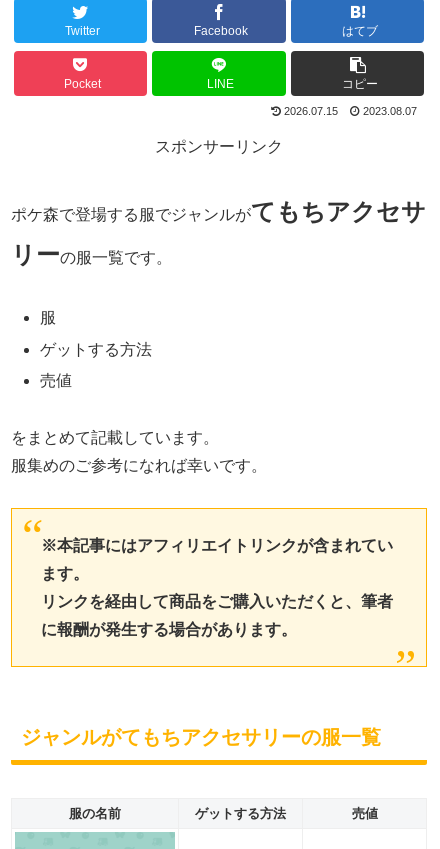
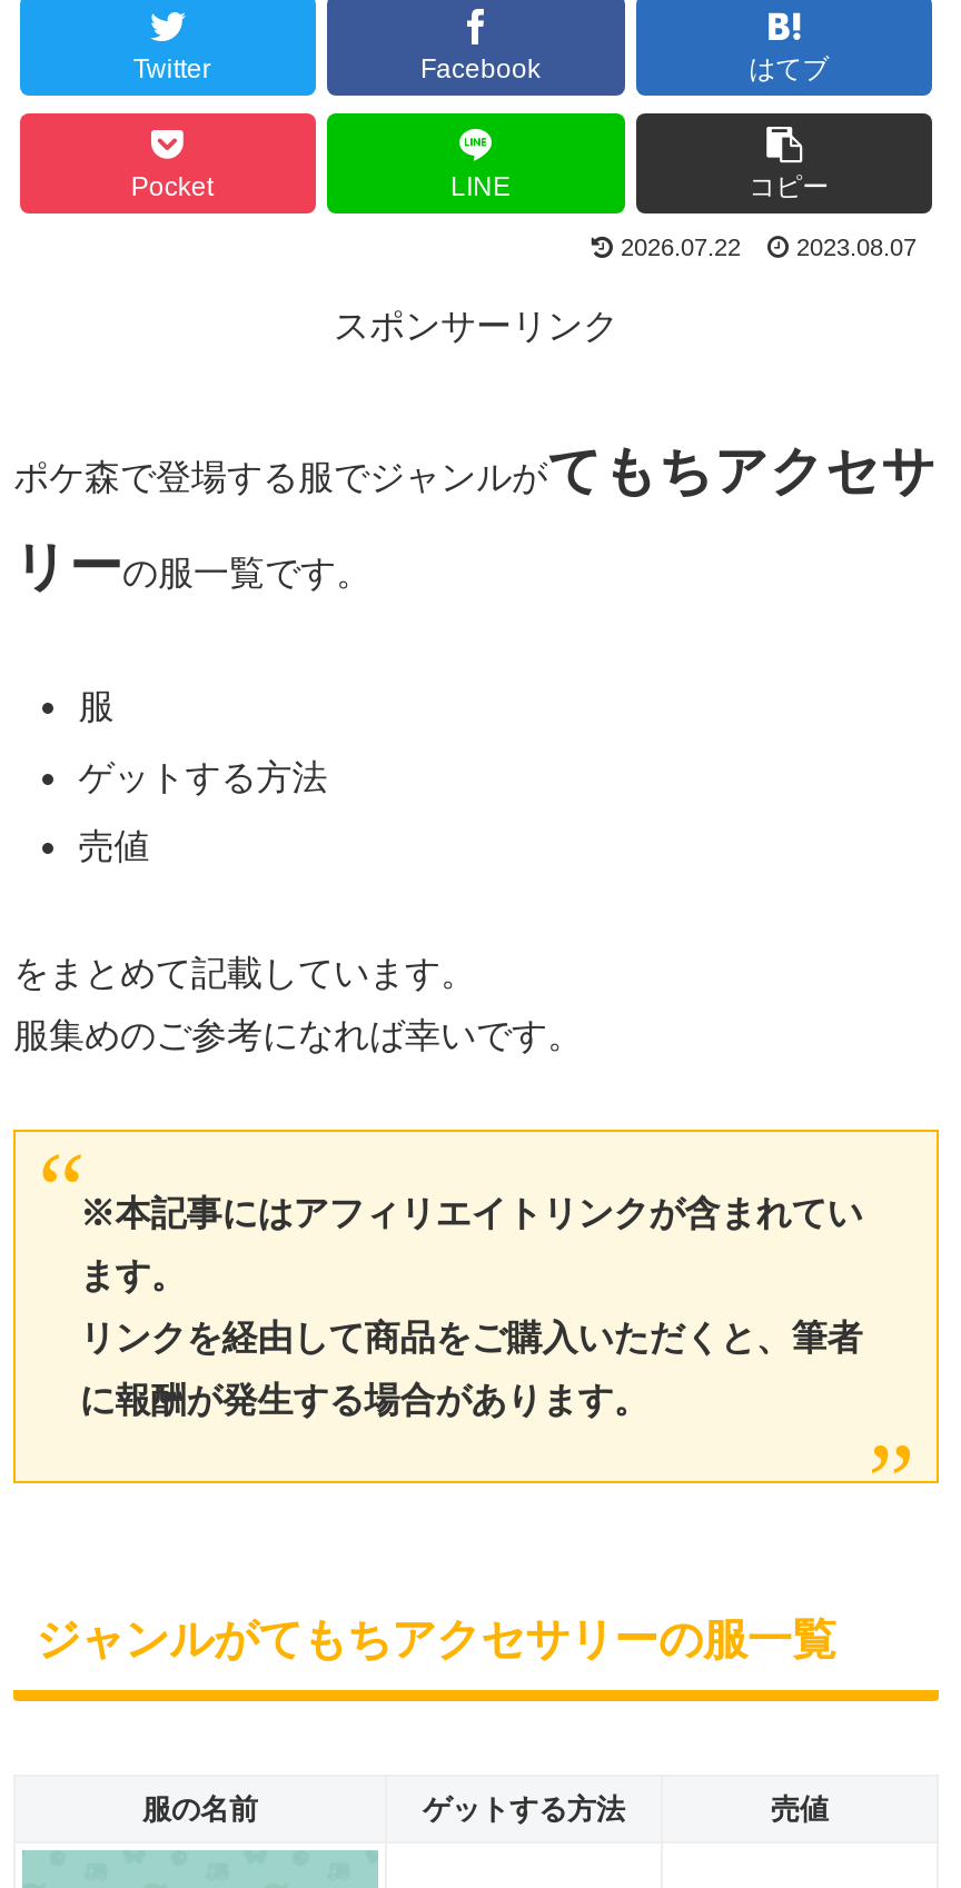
- 2026.07.15
+ 2026.07.22
